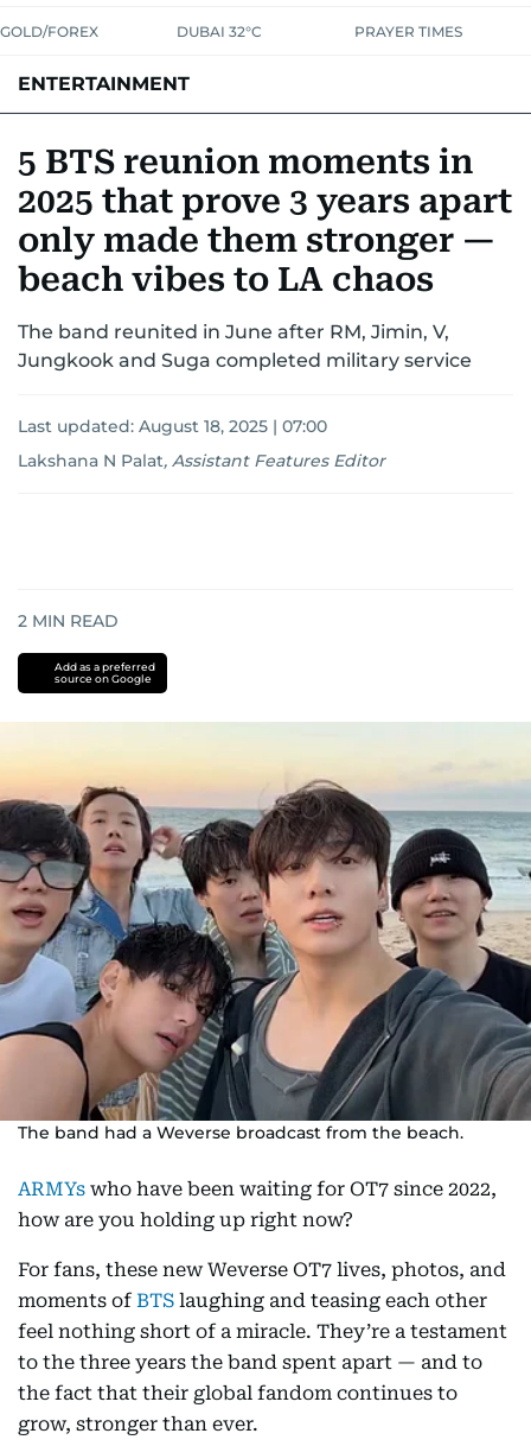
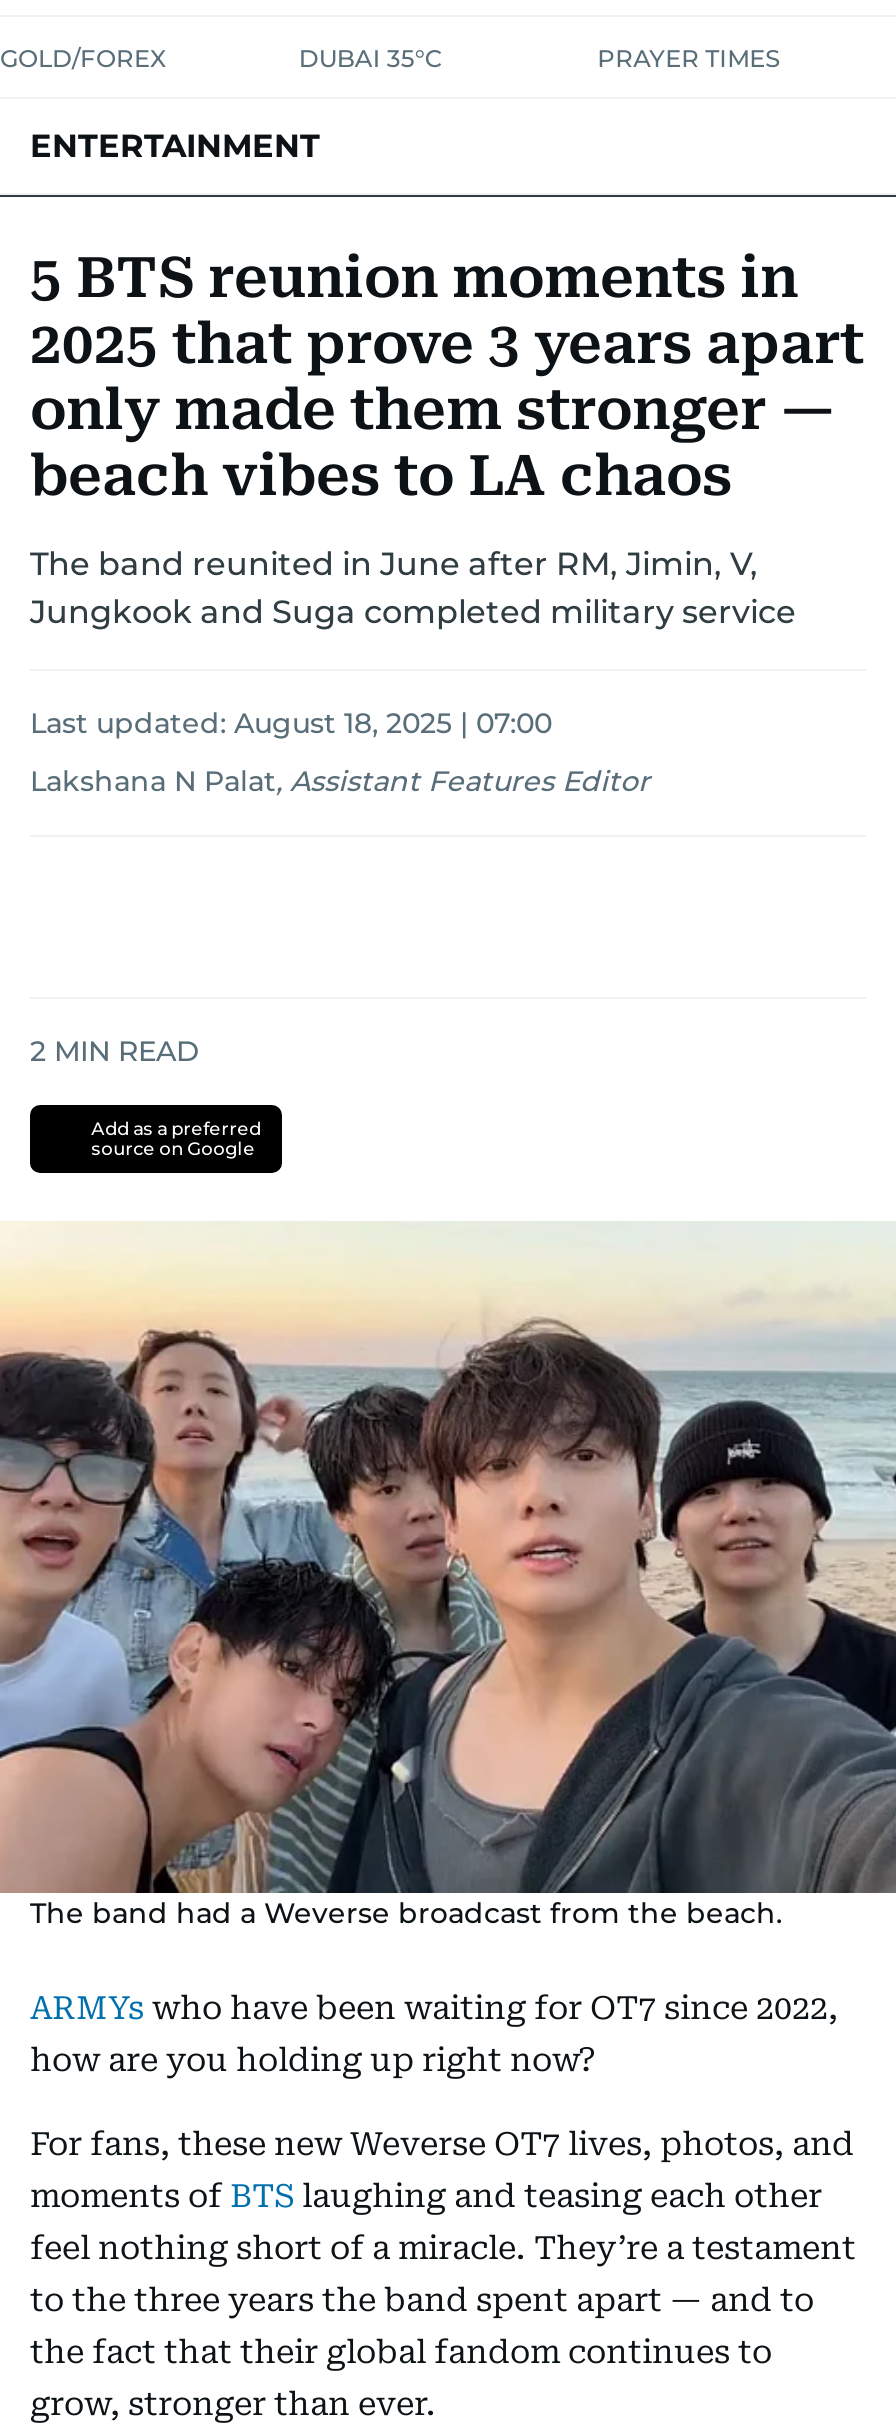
- DUBAI 32°C
+ DUBAI 35°C
